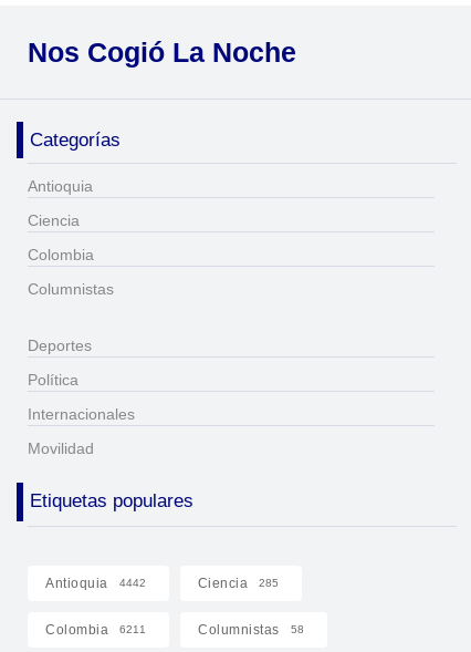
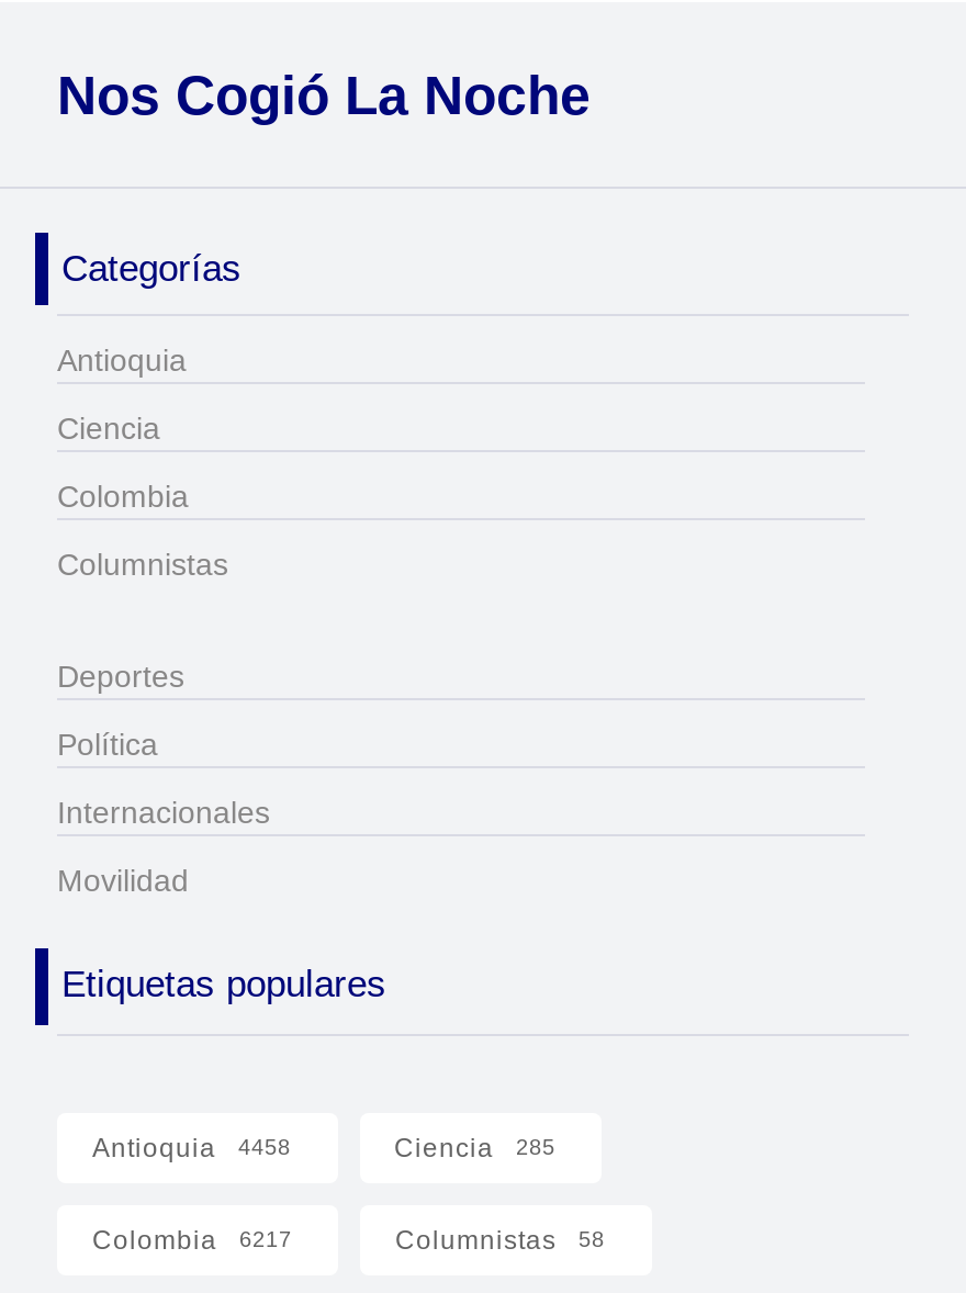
- Antioquia 4442
+ Antioquia 4458

- Colombia 6211
+ Colombia 6217
